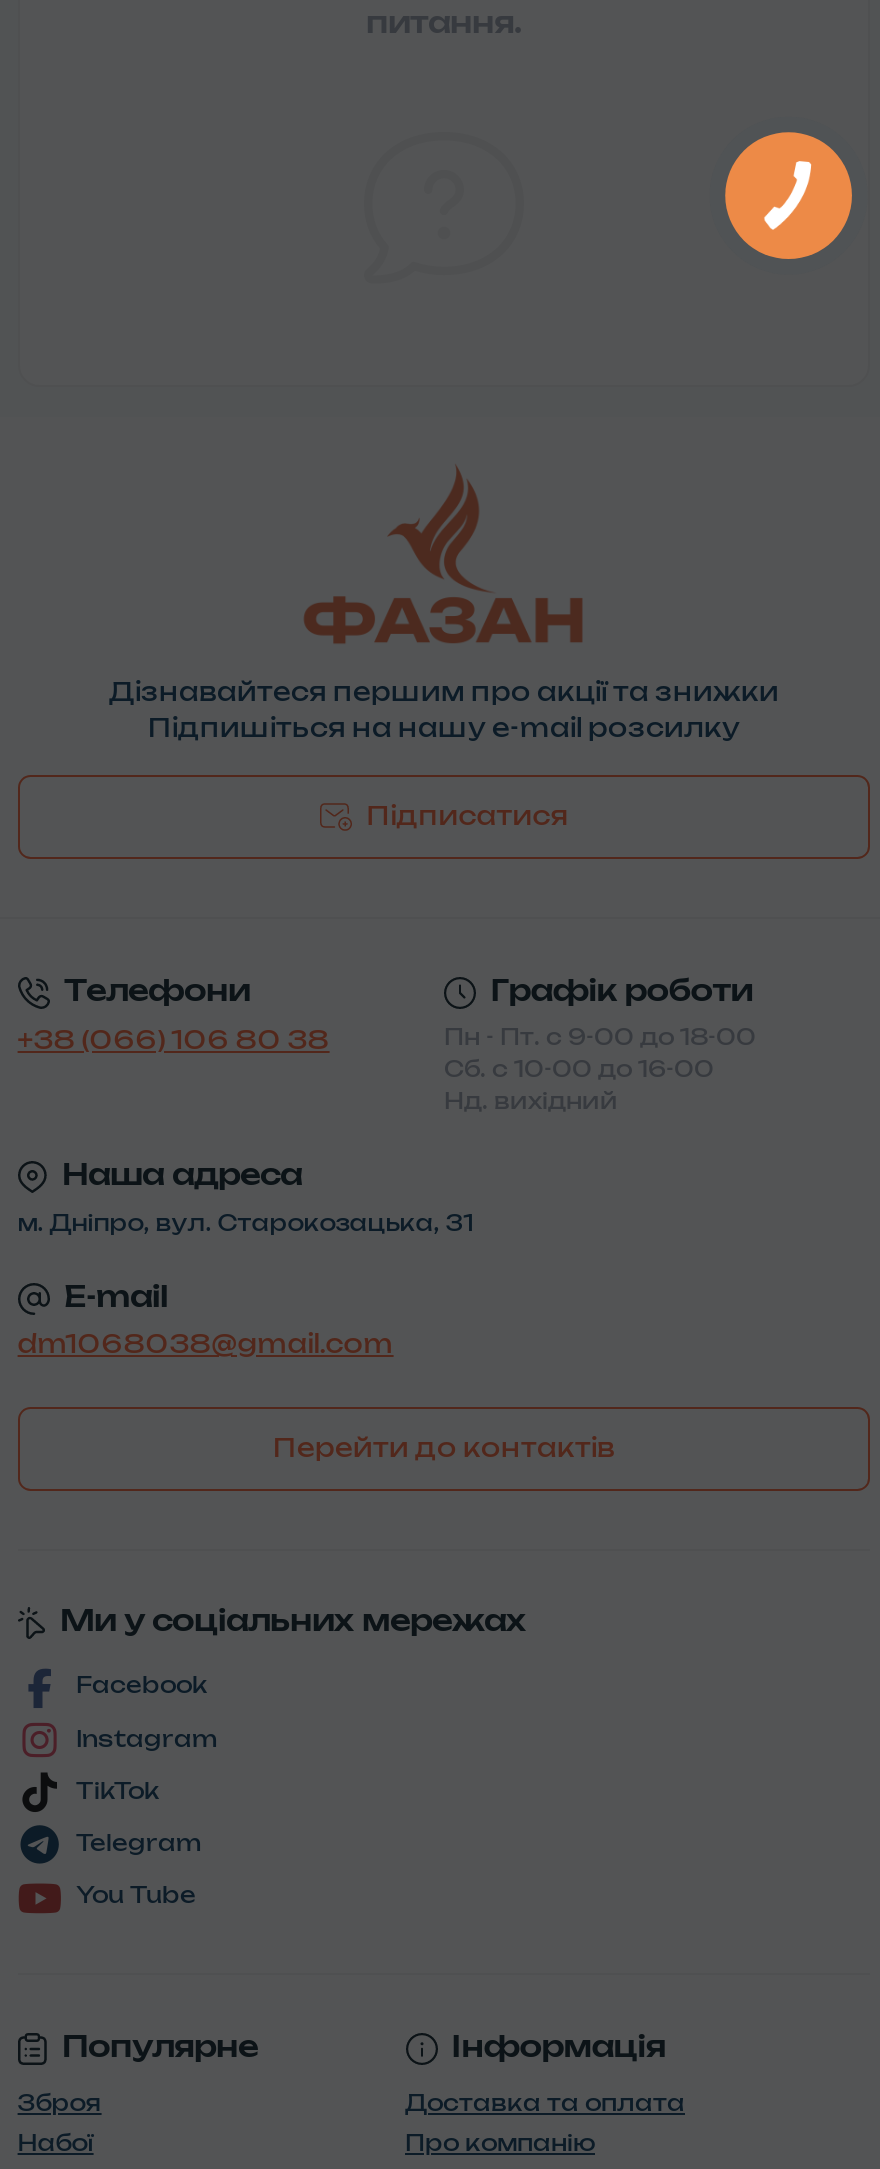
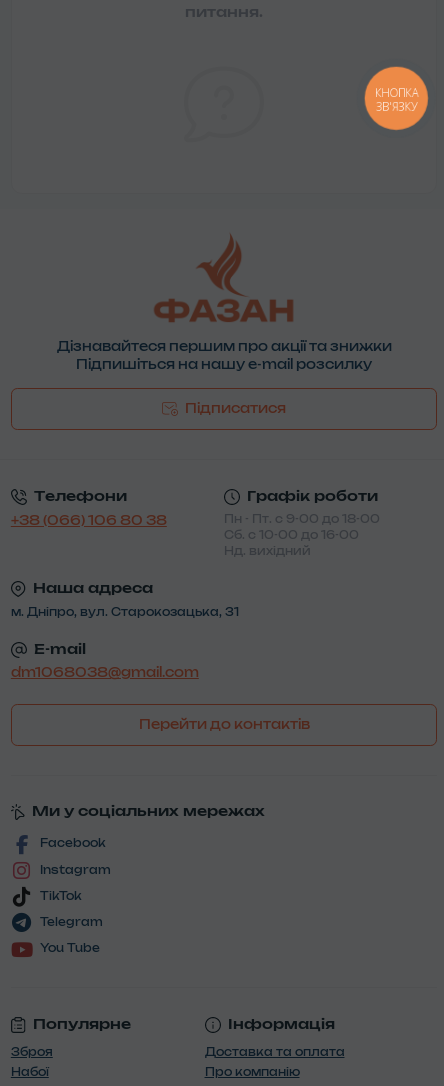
+ КНОПКА
+ ЗВ'ЯЗКУ
